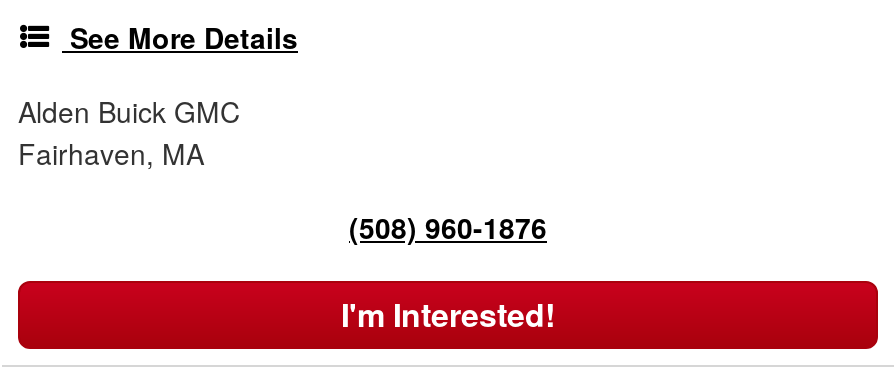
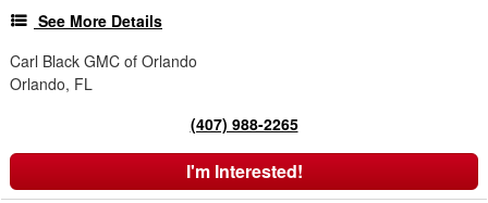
- Alden Buick GMC
- Fairhaven, MA
+ Carl Black GMC of Orlando
+ Orlando, FL

- (508) 960-1876
+ (407) 988-2265
